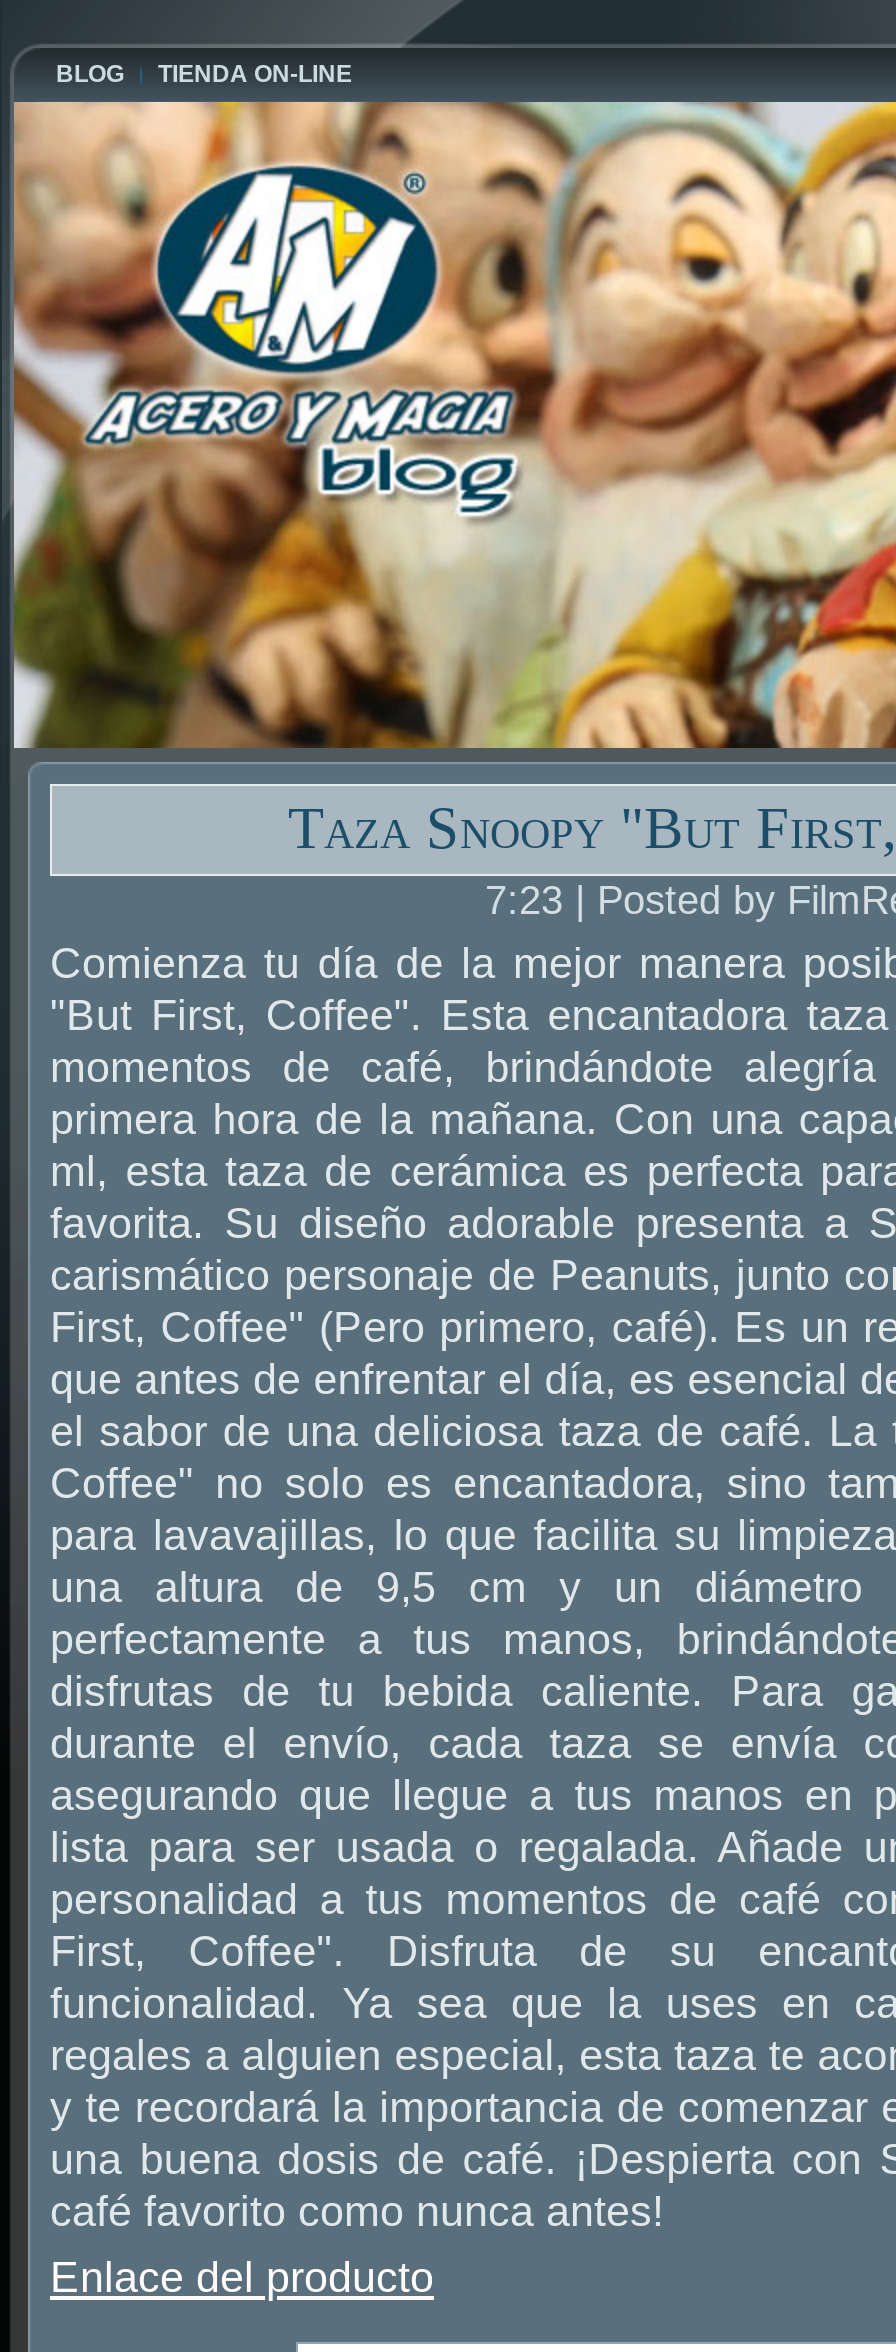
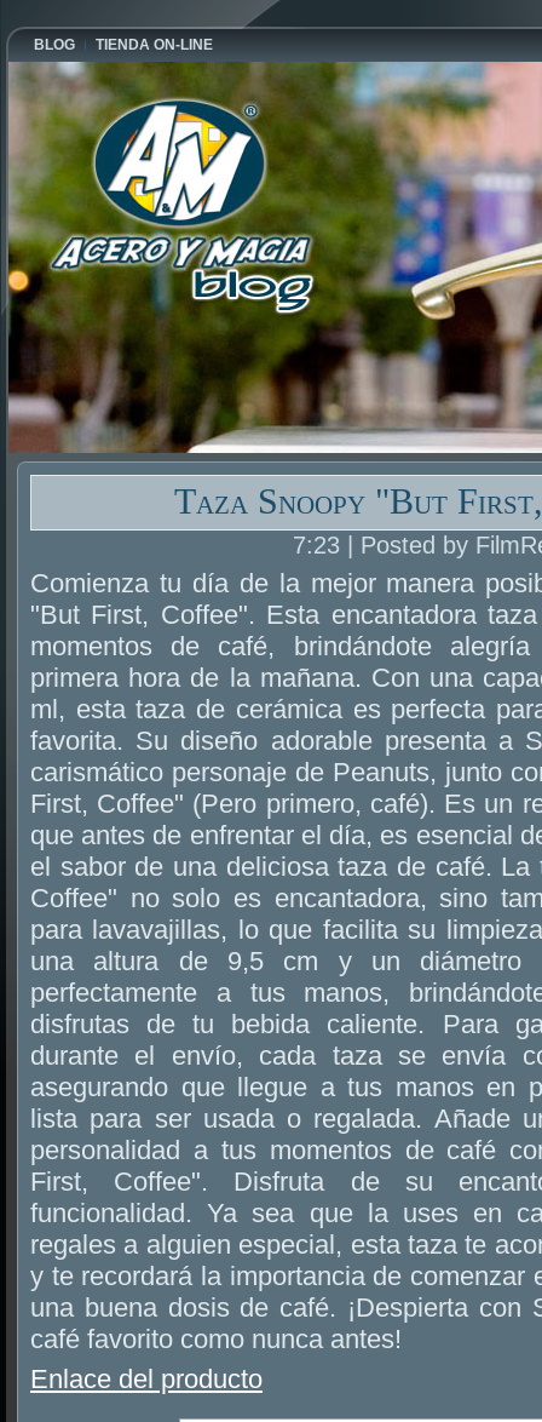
- [image]
+ [image]
